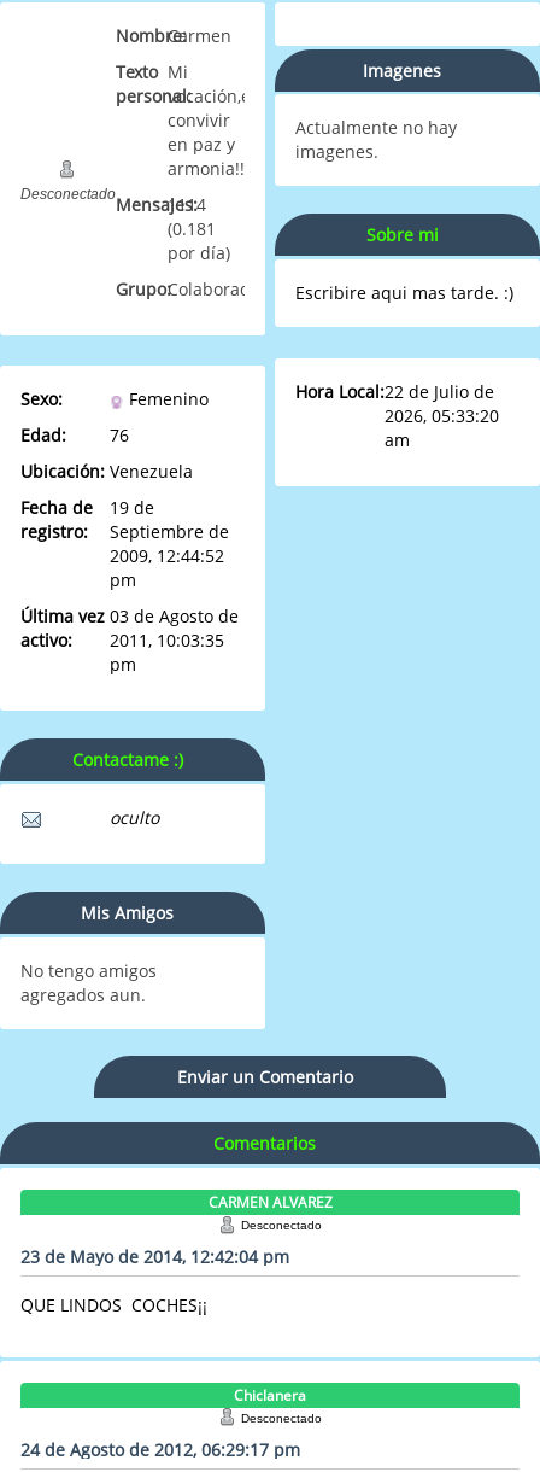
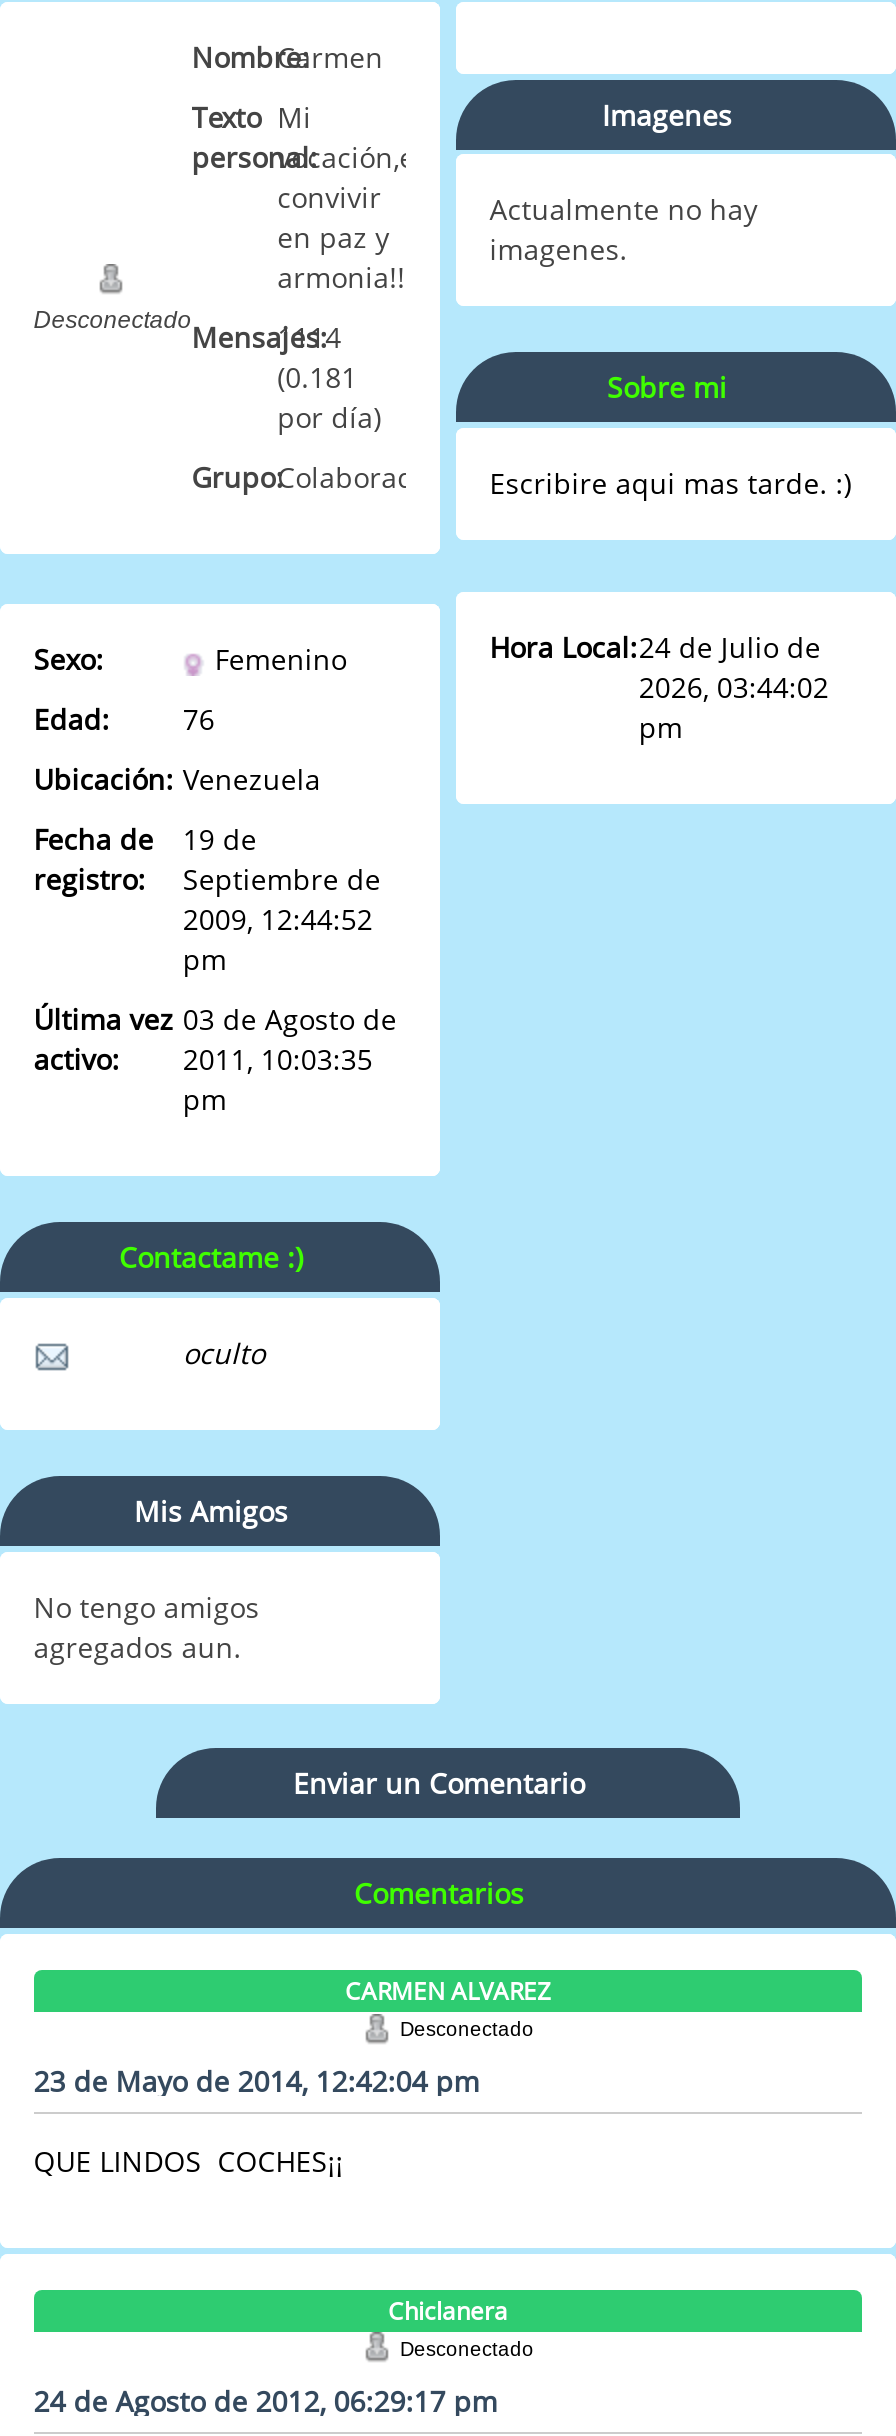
- Hora Local:22 de Julio de
- 2026, 05:33:20
- am
+ Hora Local:24 de Julio de
+ 2026, 03:44:02
+ pm
